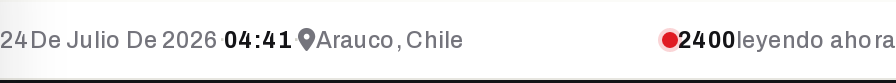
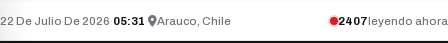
- 24 De Julio De 2026 · 04:41 · Arauco, Chile
+ 22 De Julio De 2026 · 05:31 · Arauco, Chile

- 2400leyendo ahora
+ 2407leyendo ahora
